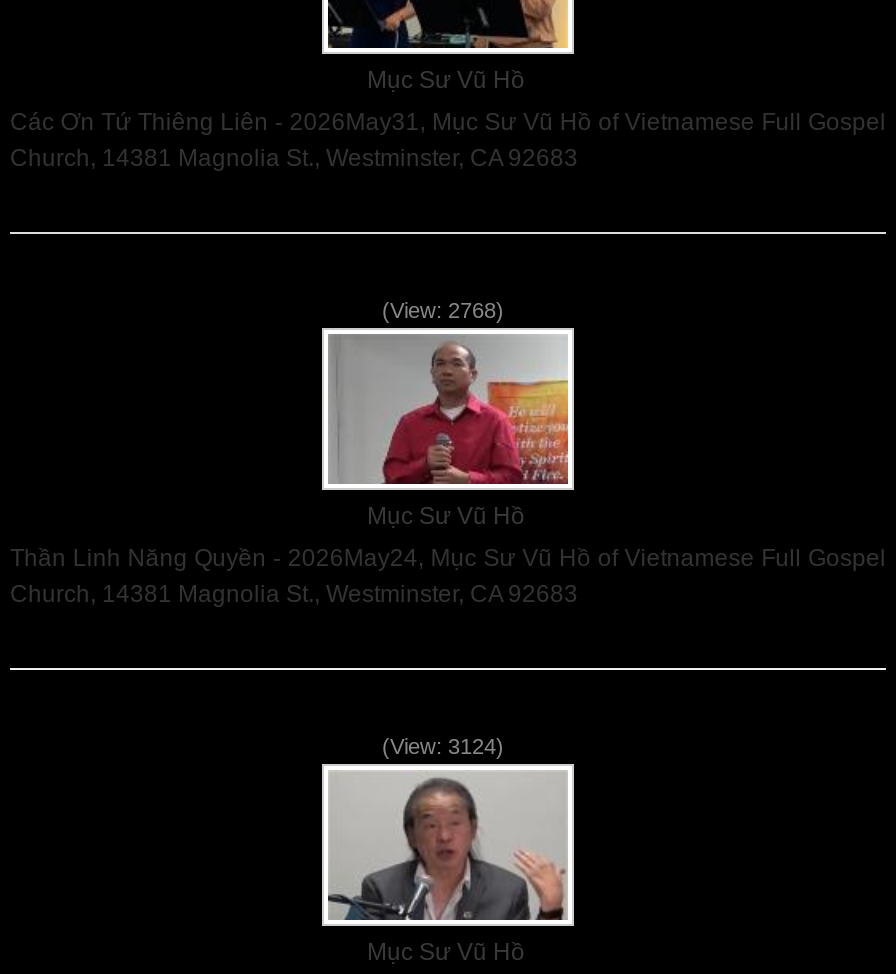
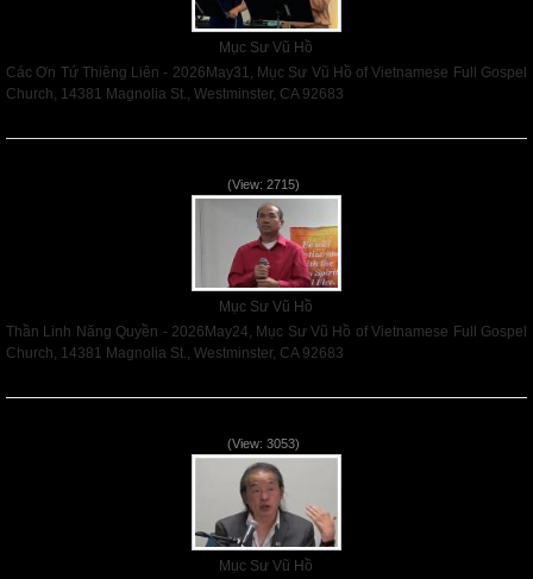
- (View: 2768)
+ (View: 2715)

- (View: 3124)
+ (View: 3053)
